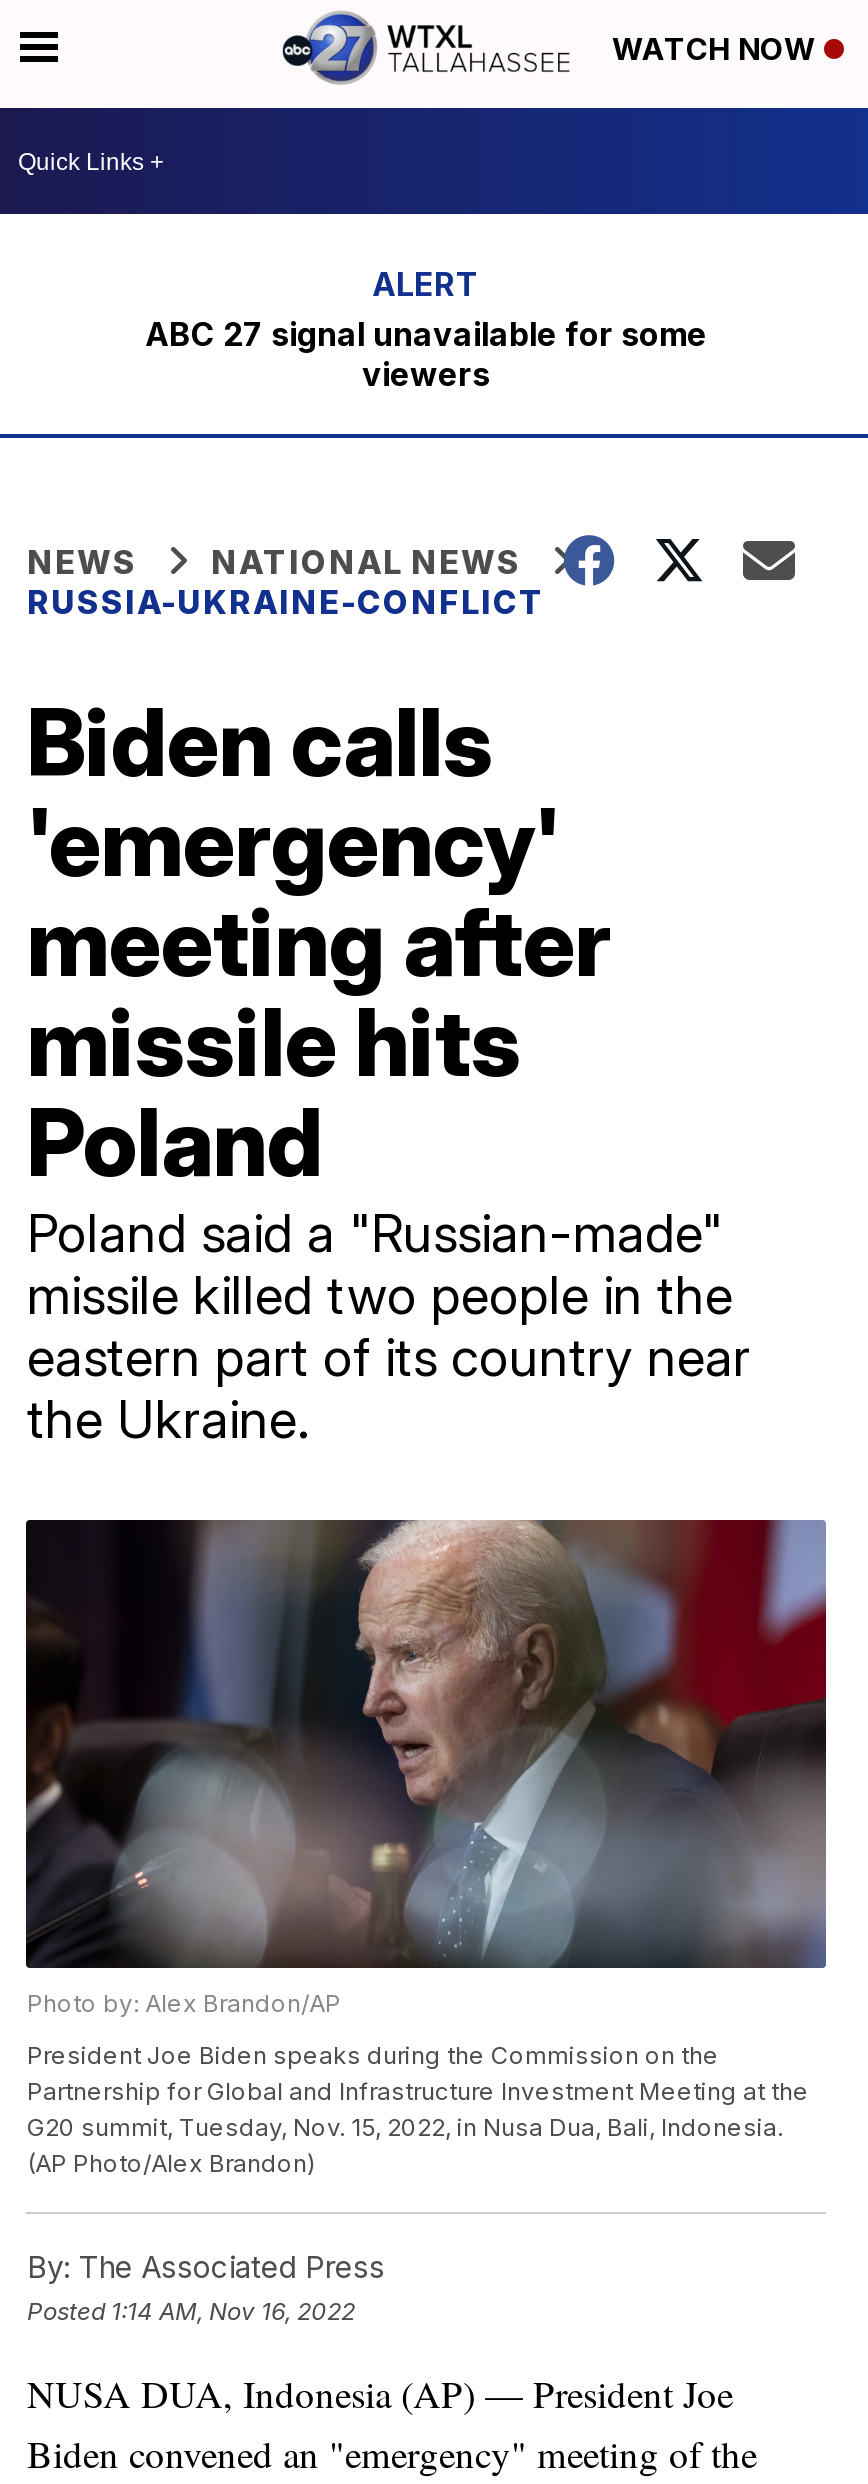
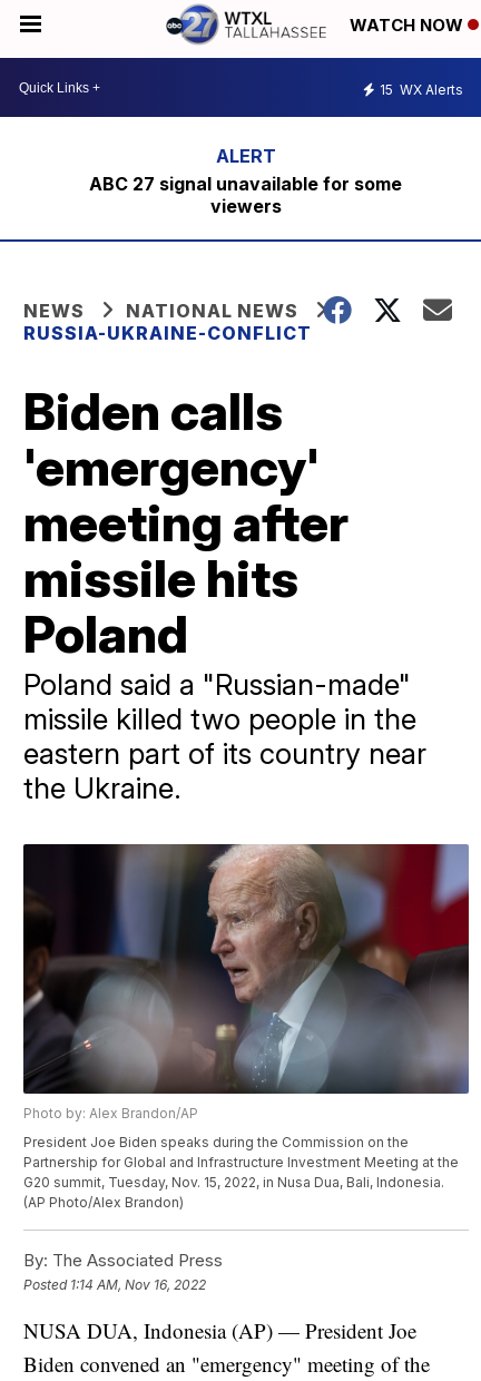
+ 15 WX Alerts
